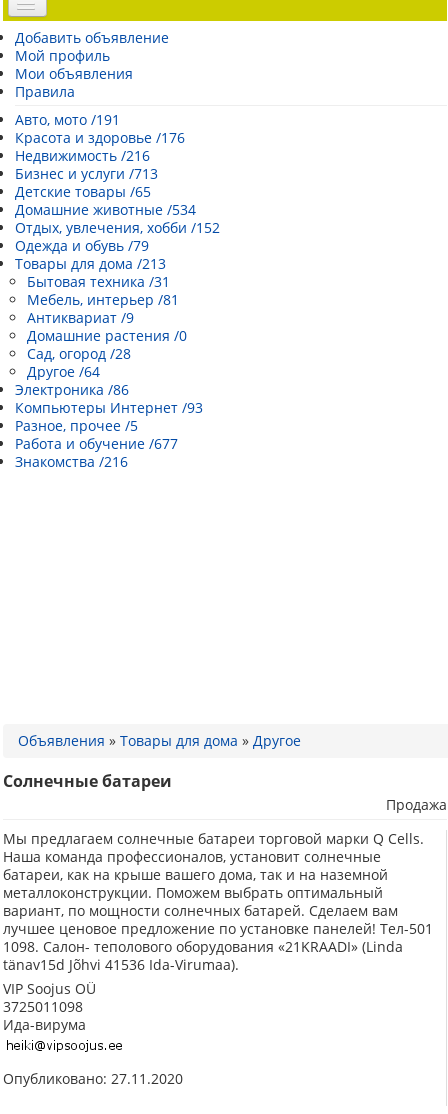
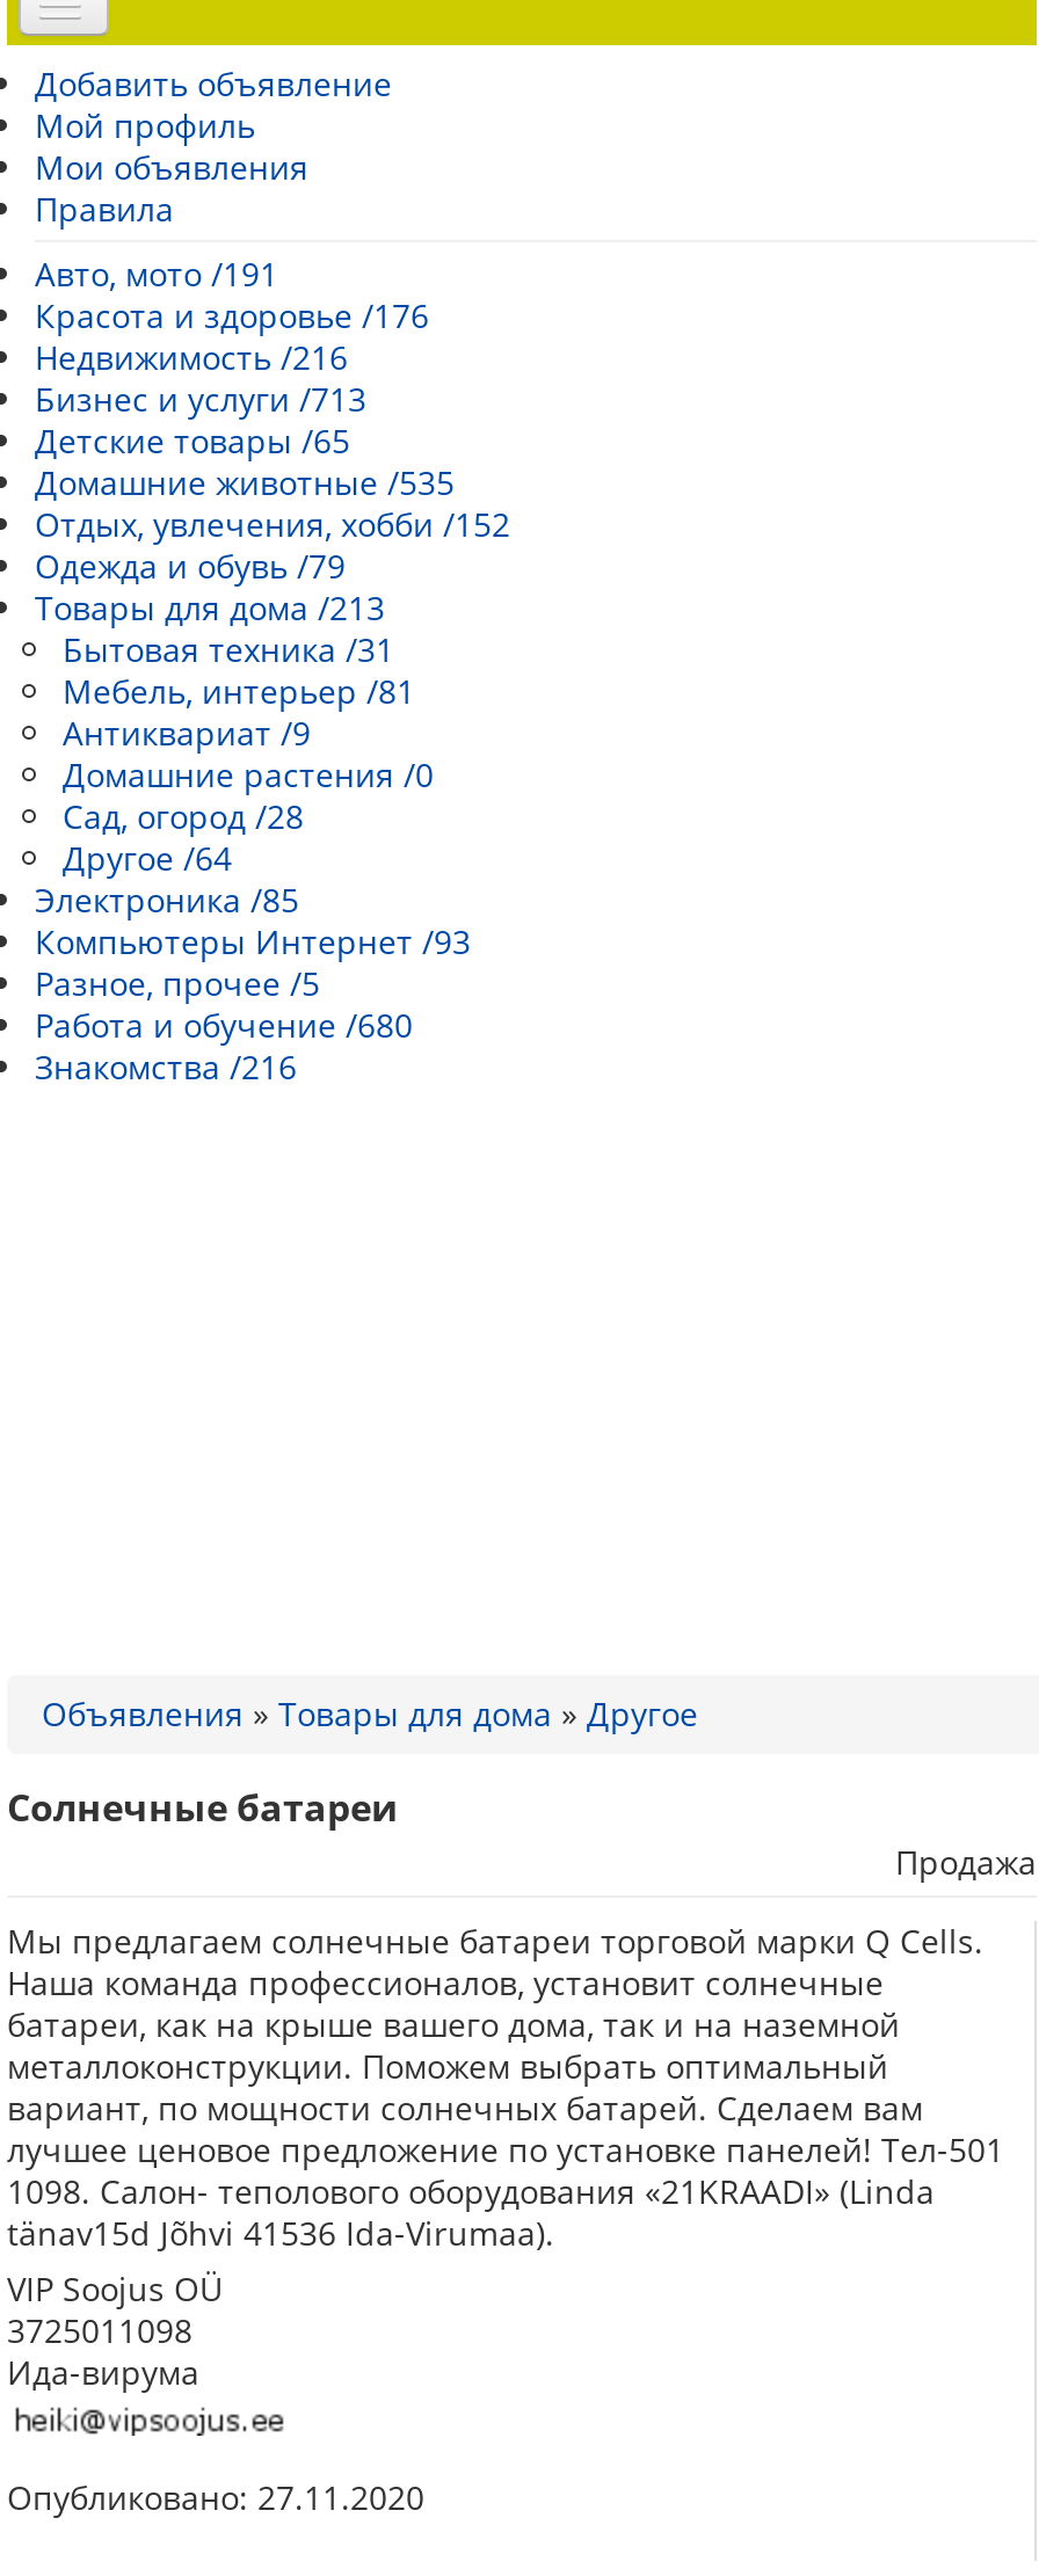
- Домашние животные /534
+ Домашние животные /535

- Электроника /86
+ Электроника /85

- Работа и обучение /677
+ Работа и обучение /680
